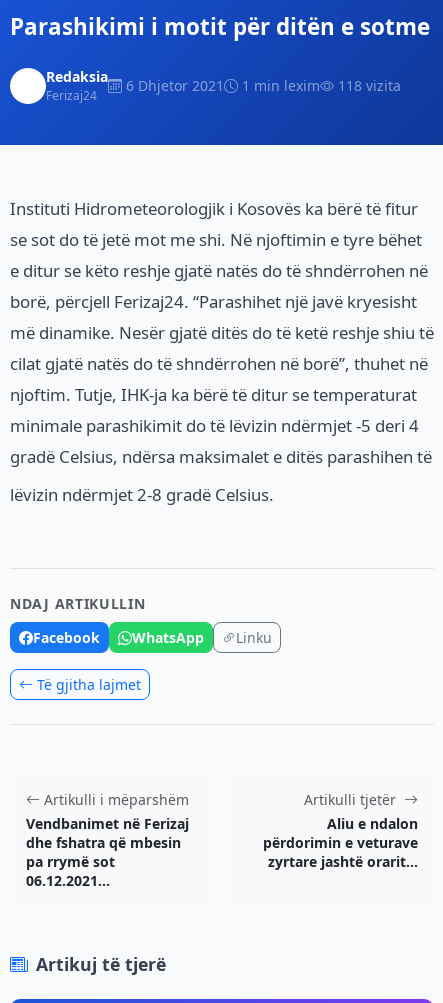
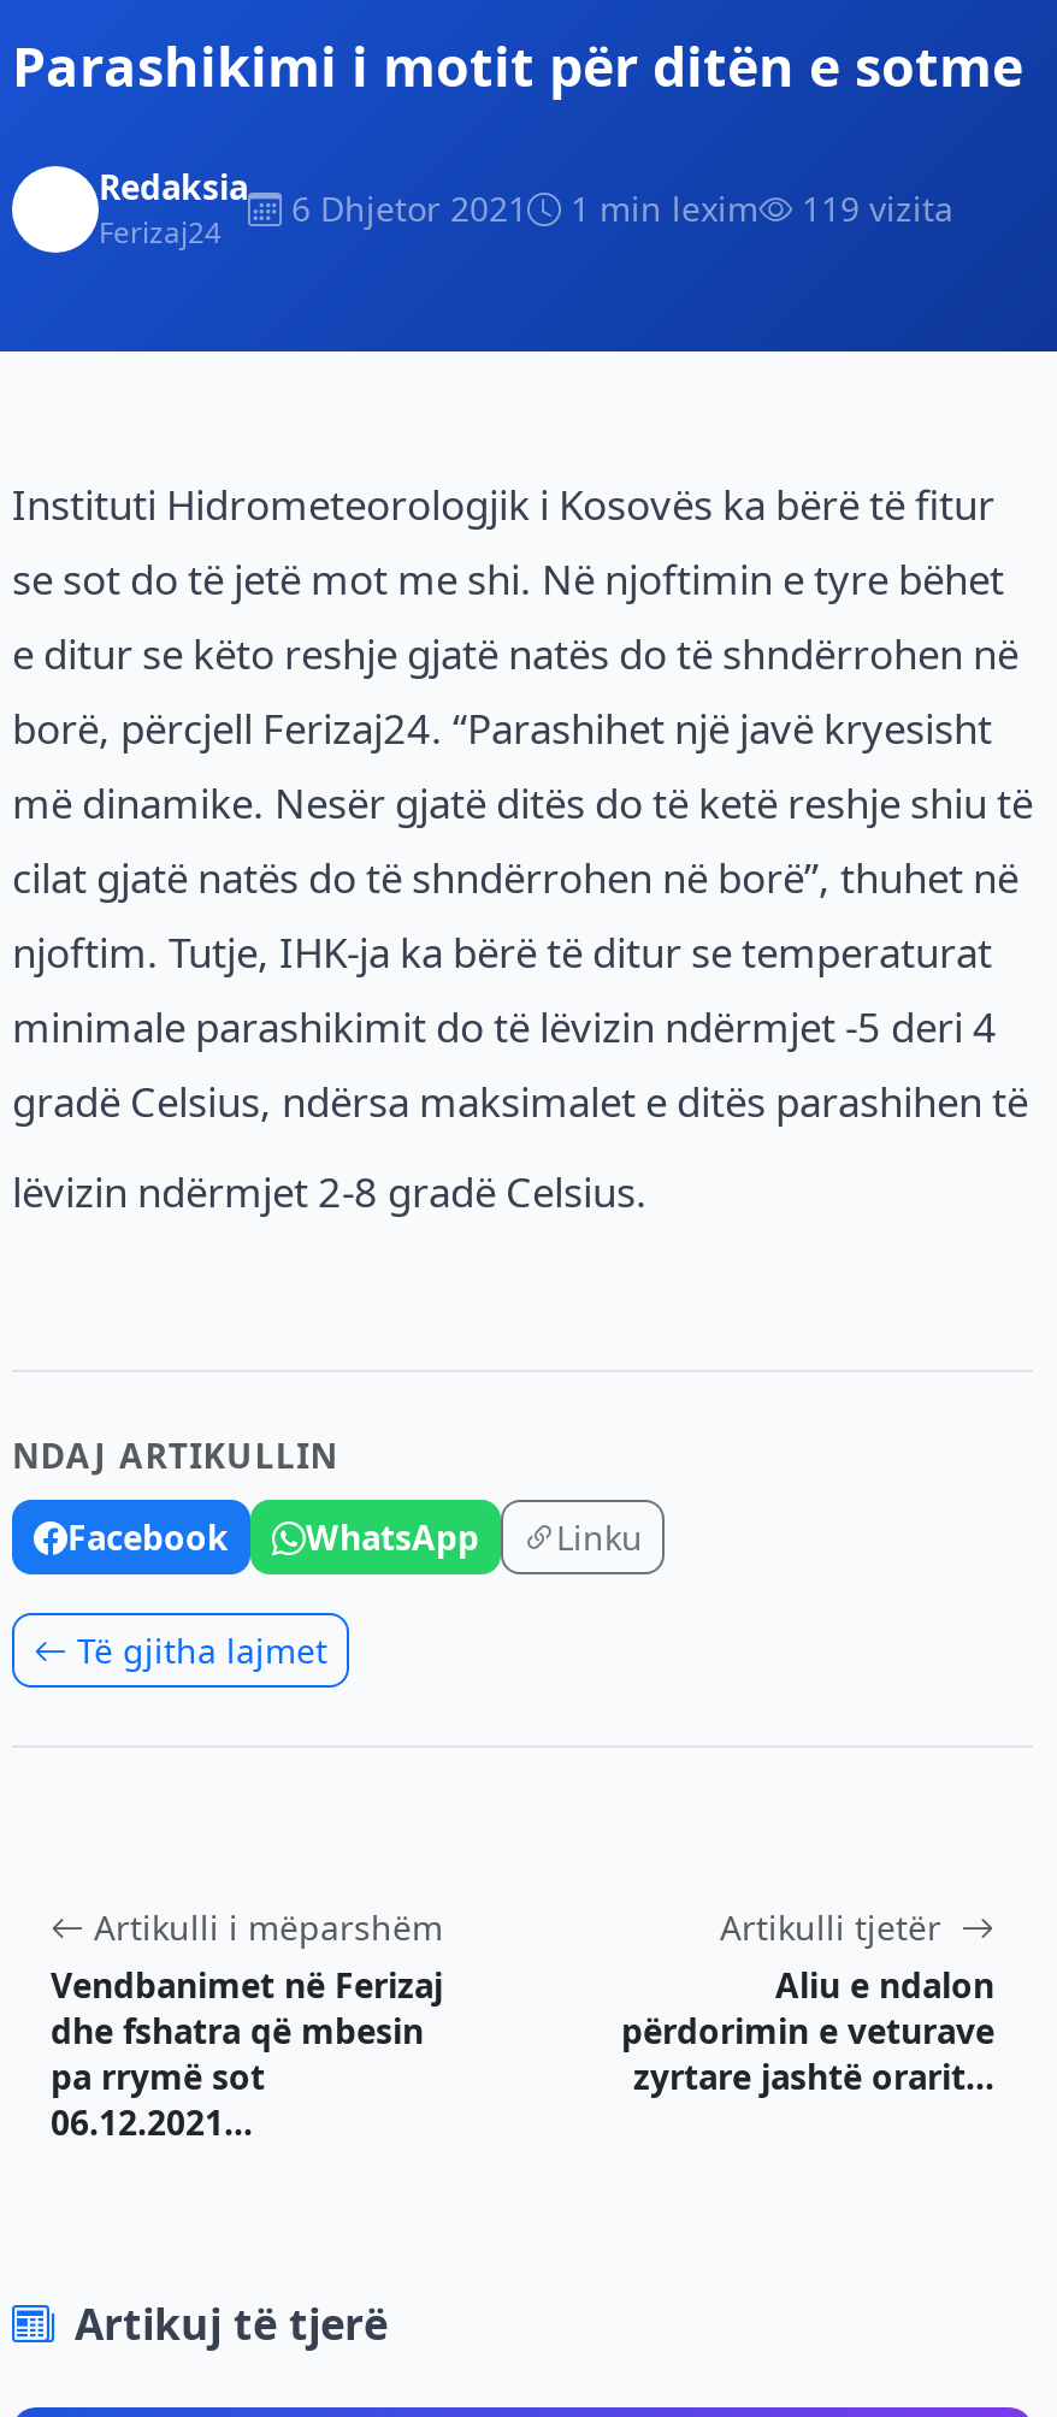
- Redaksia 6 Dhjetor 2021 1 min lexim 118 vizita
+ Redaksia 6 Dhjetor 2021 1 min lexim 119 vizita
